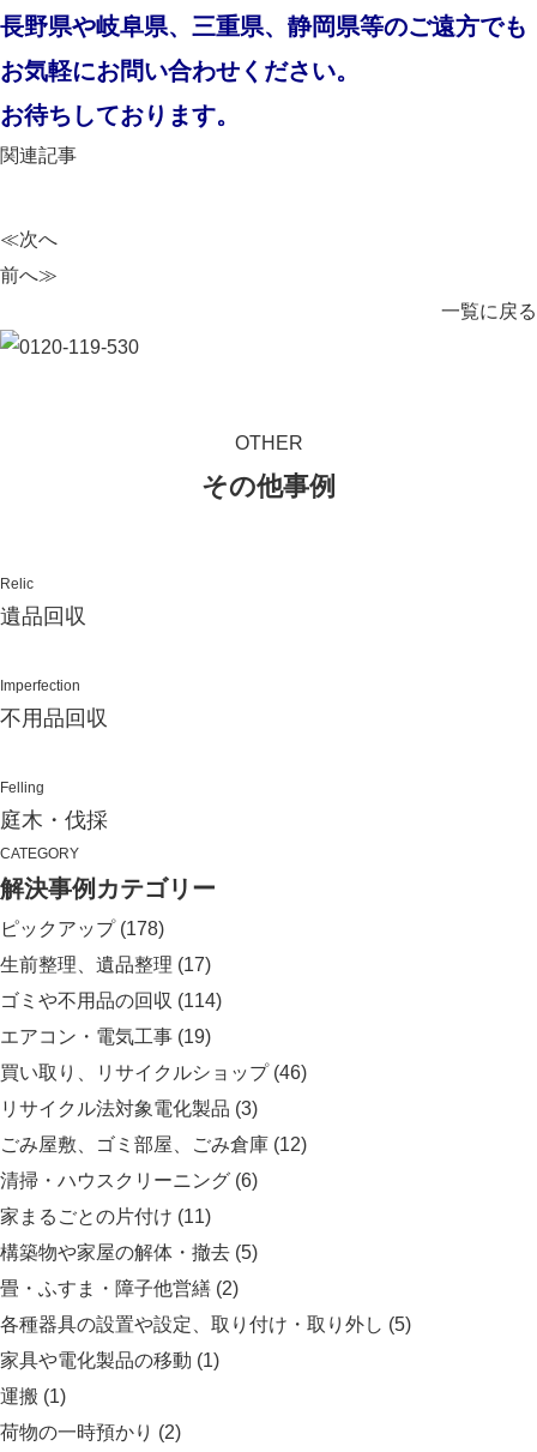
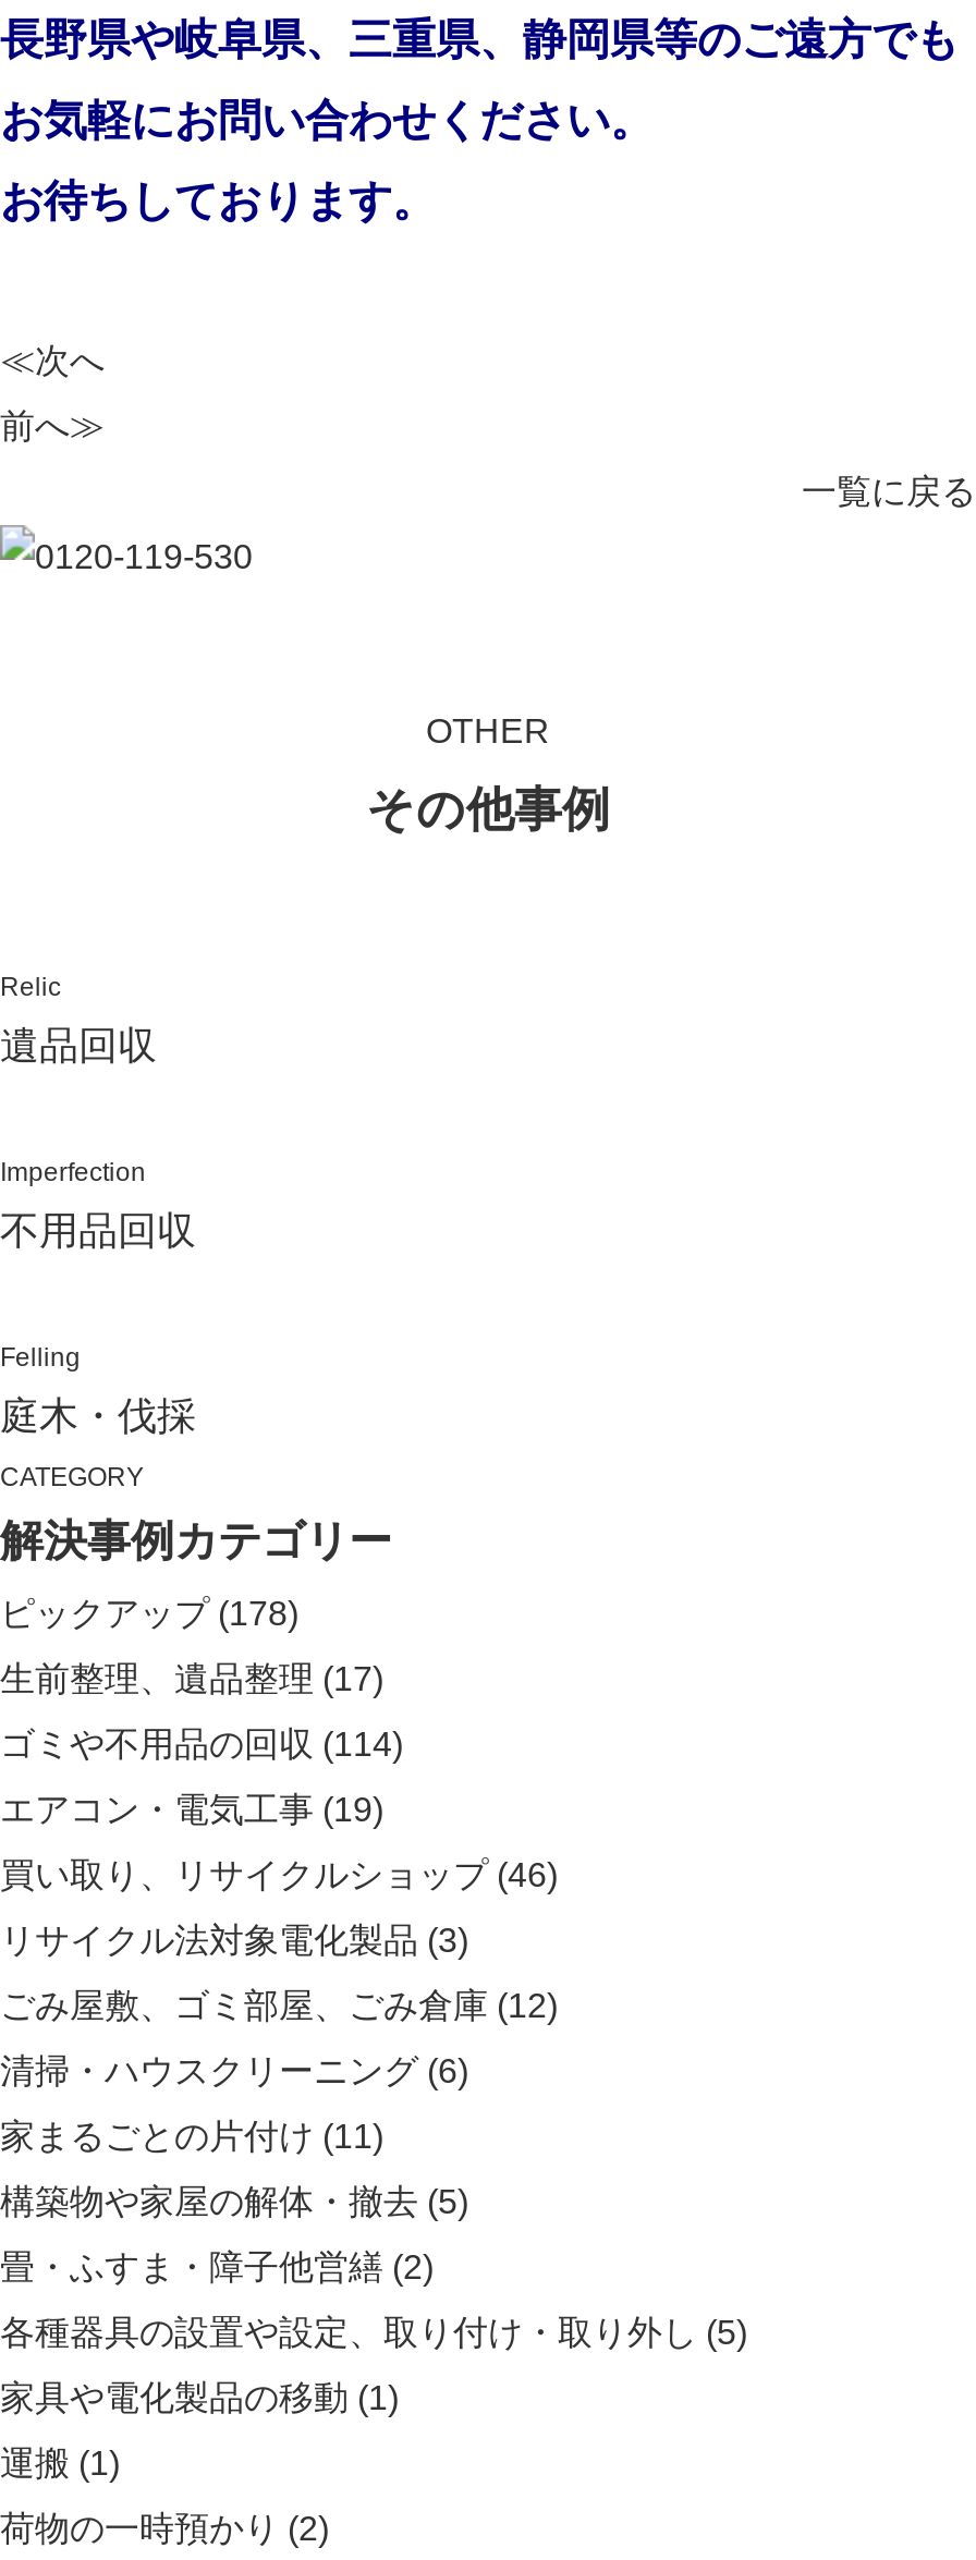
- 関連記事
